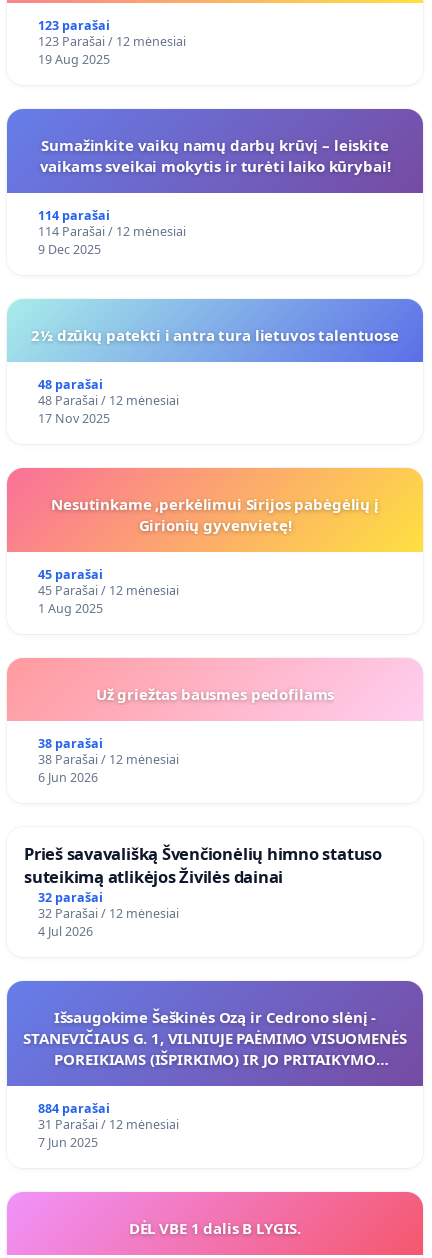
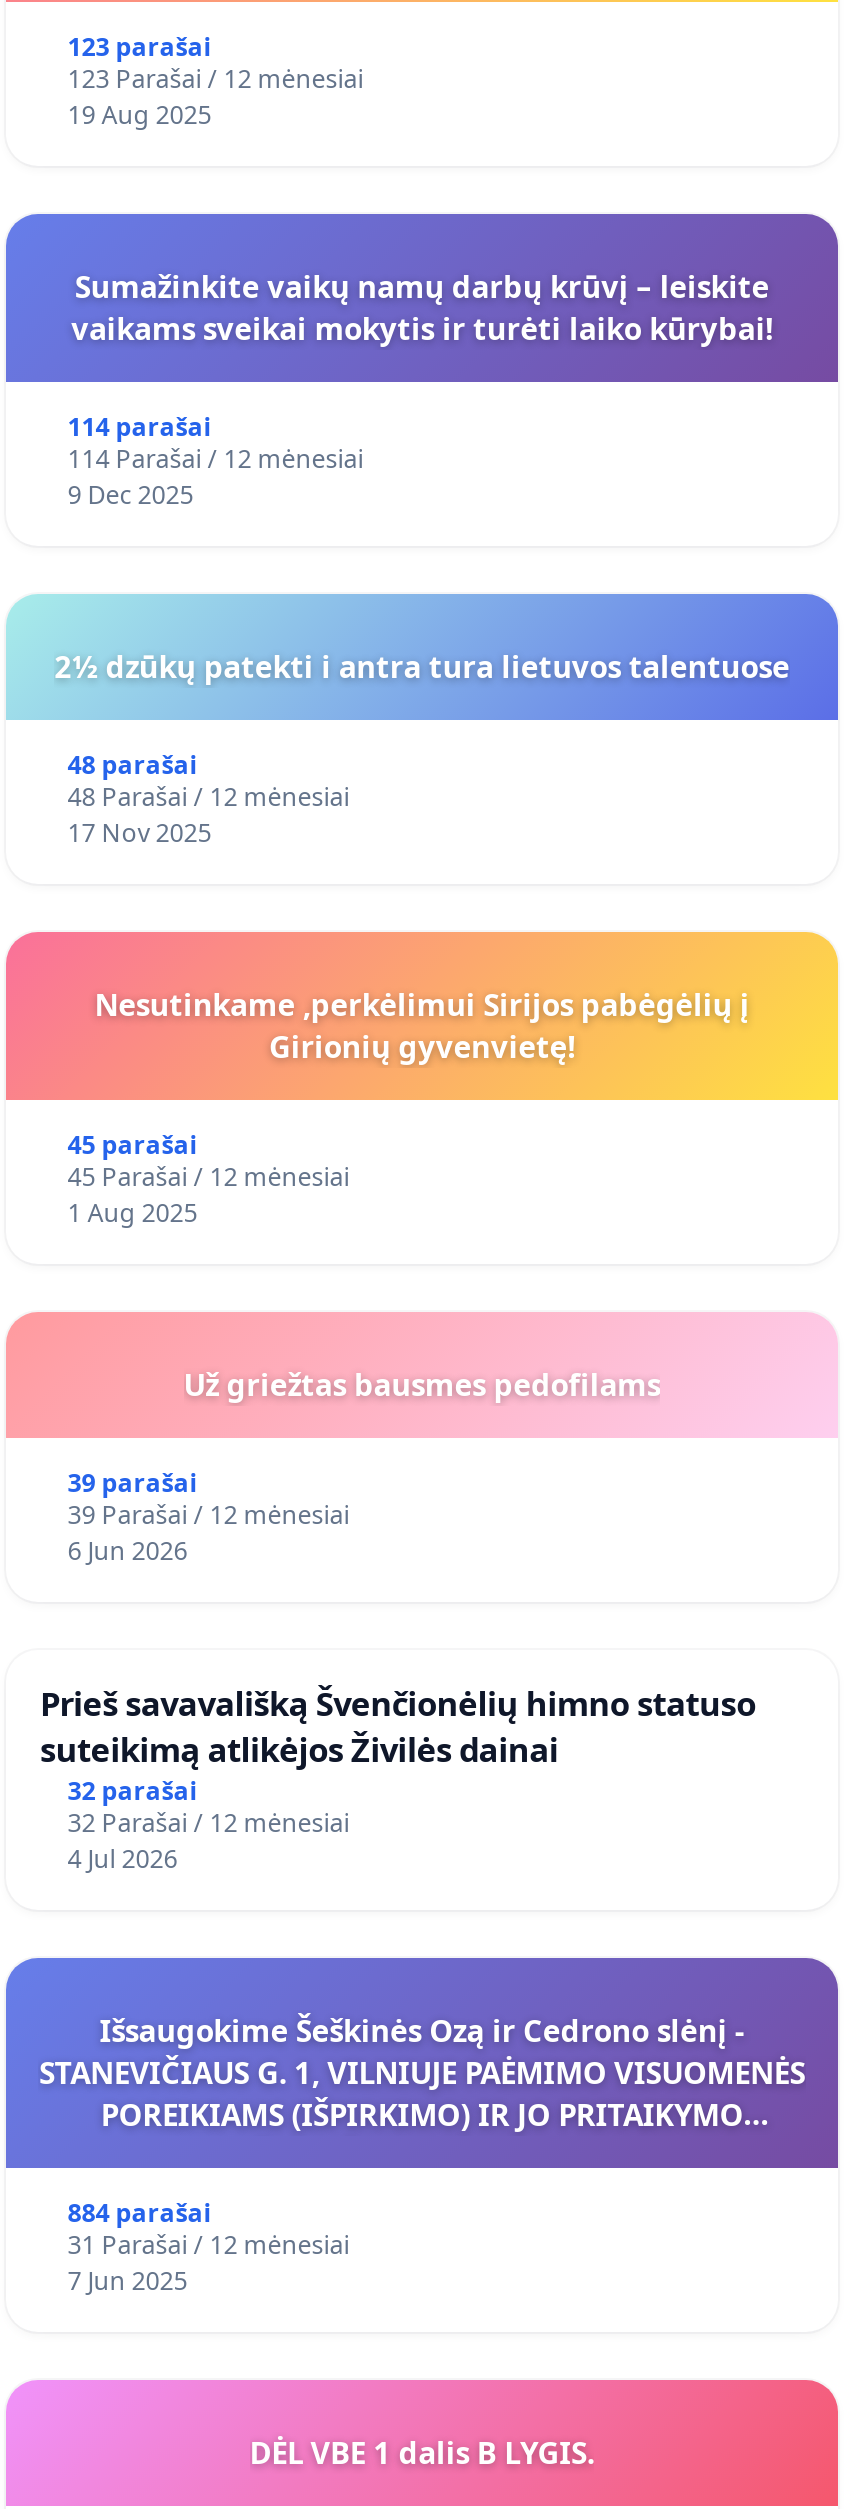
- 38 parašai
+ 39 parašai

- 38 Parašai / 12 mėnesiai
+ 39 Parašai / 12 mėnesiai
